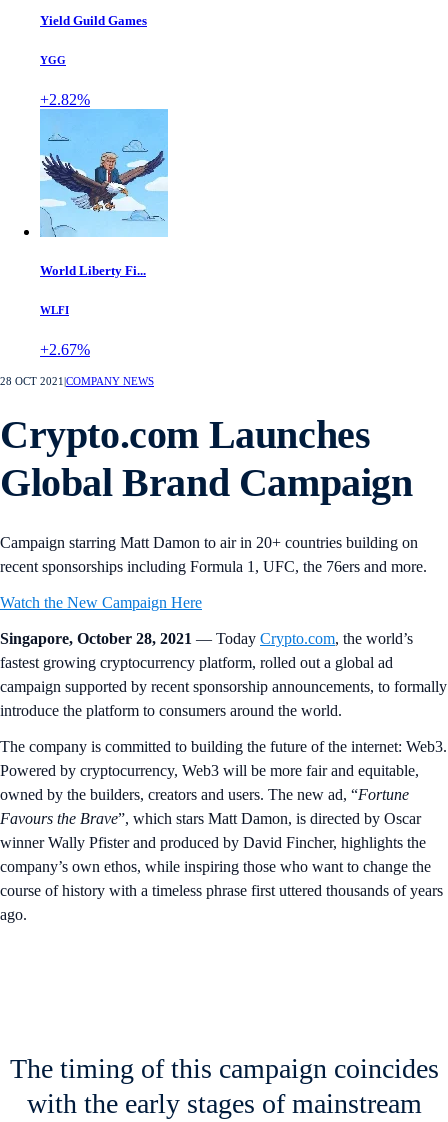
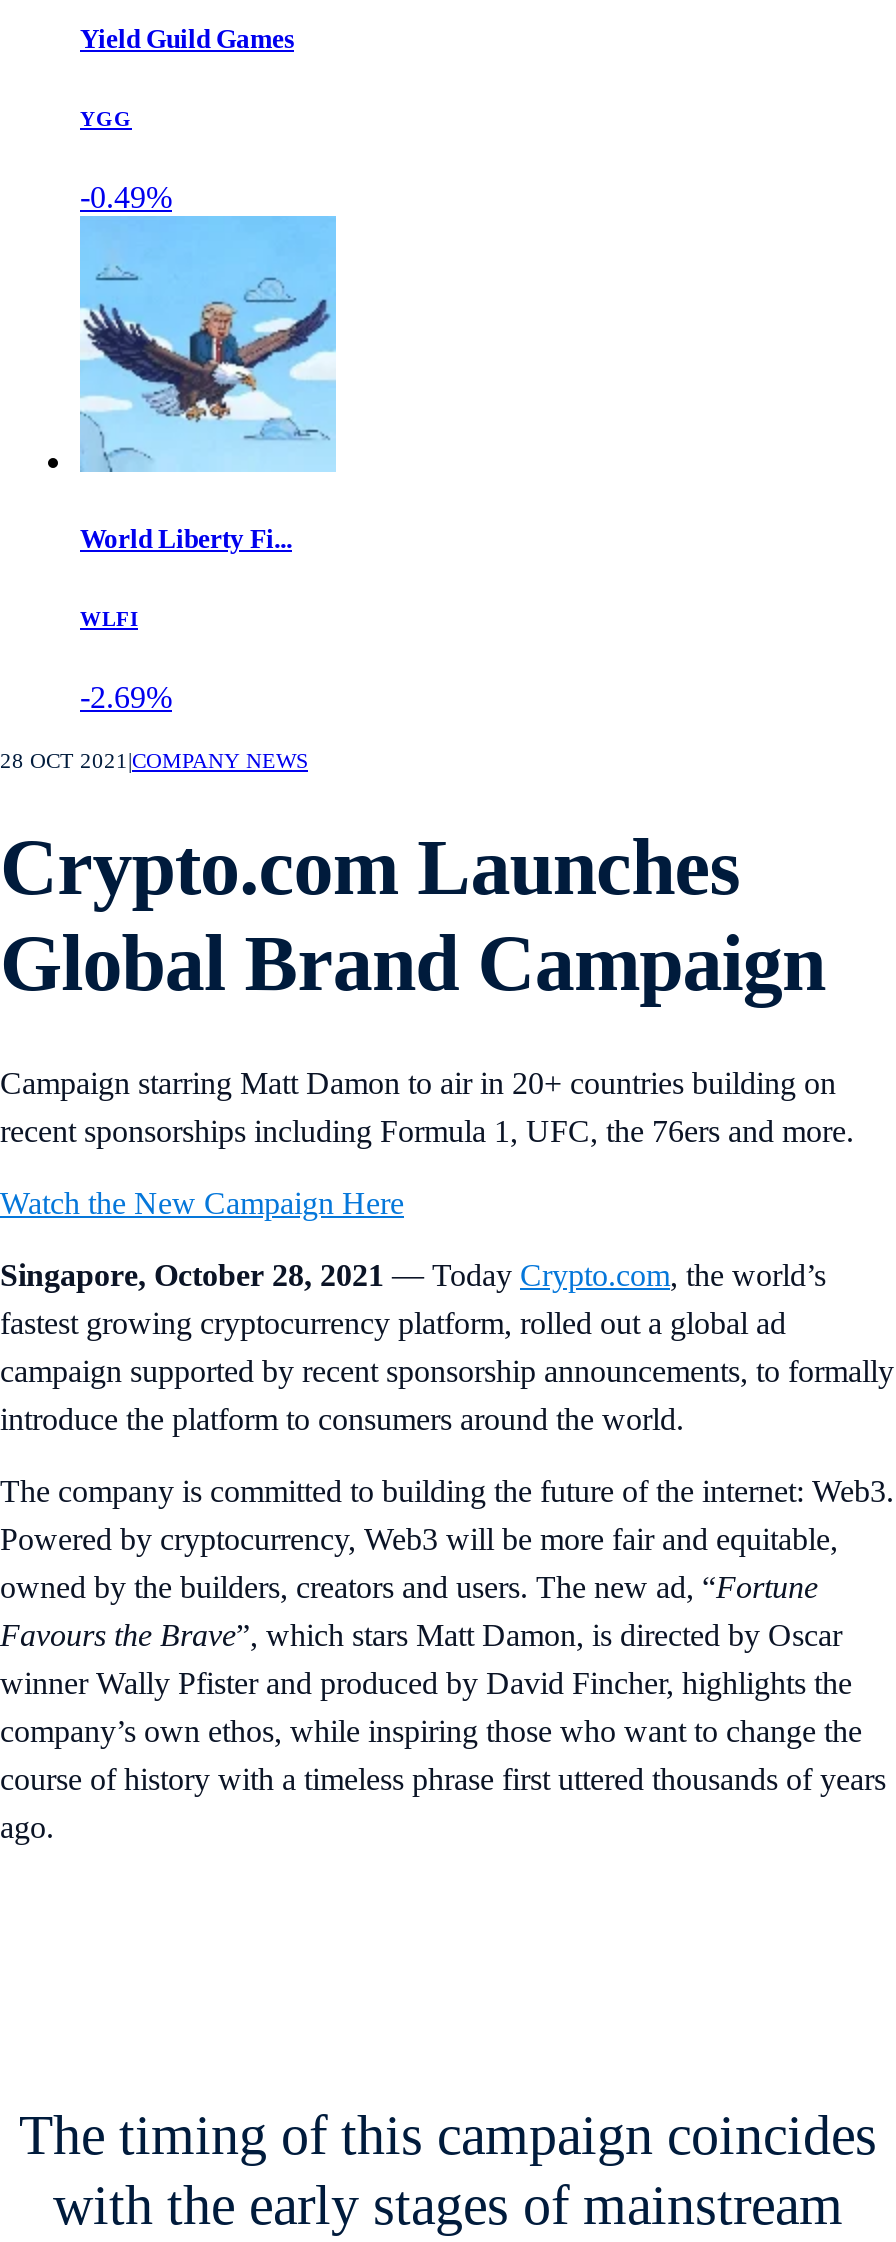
- +2.82%
+ -0.49%

- +2.67%
+ -2.69%
